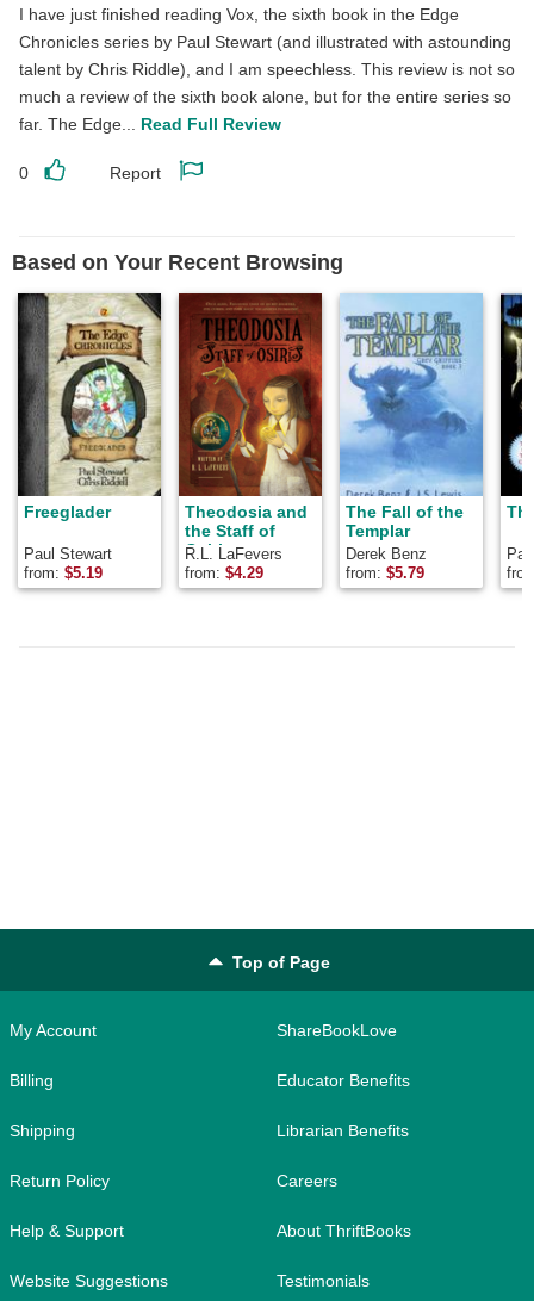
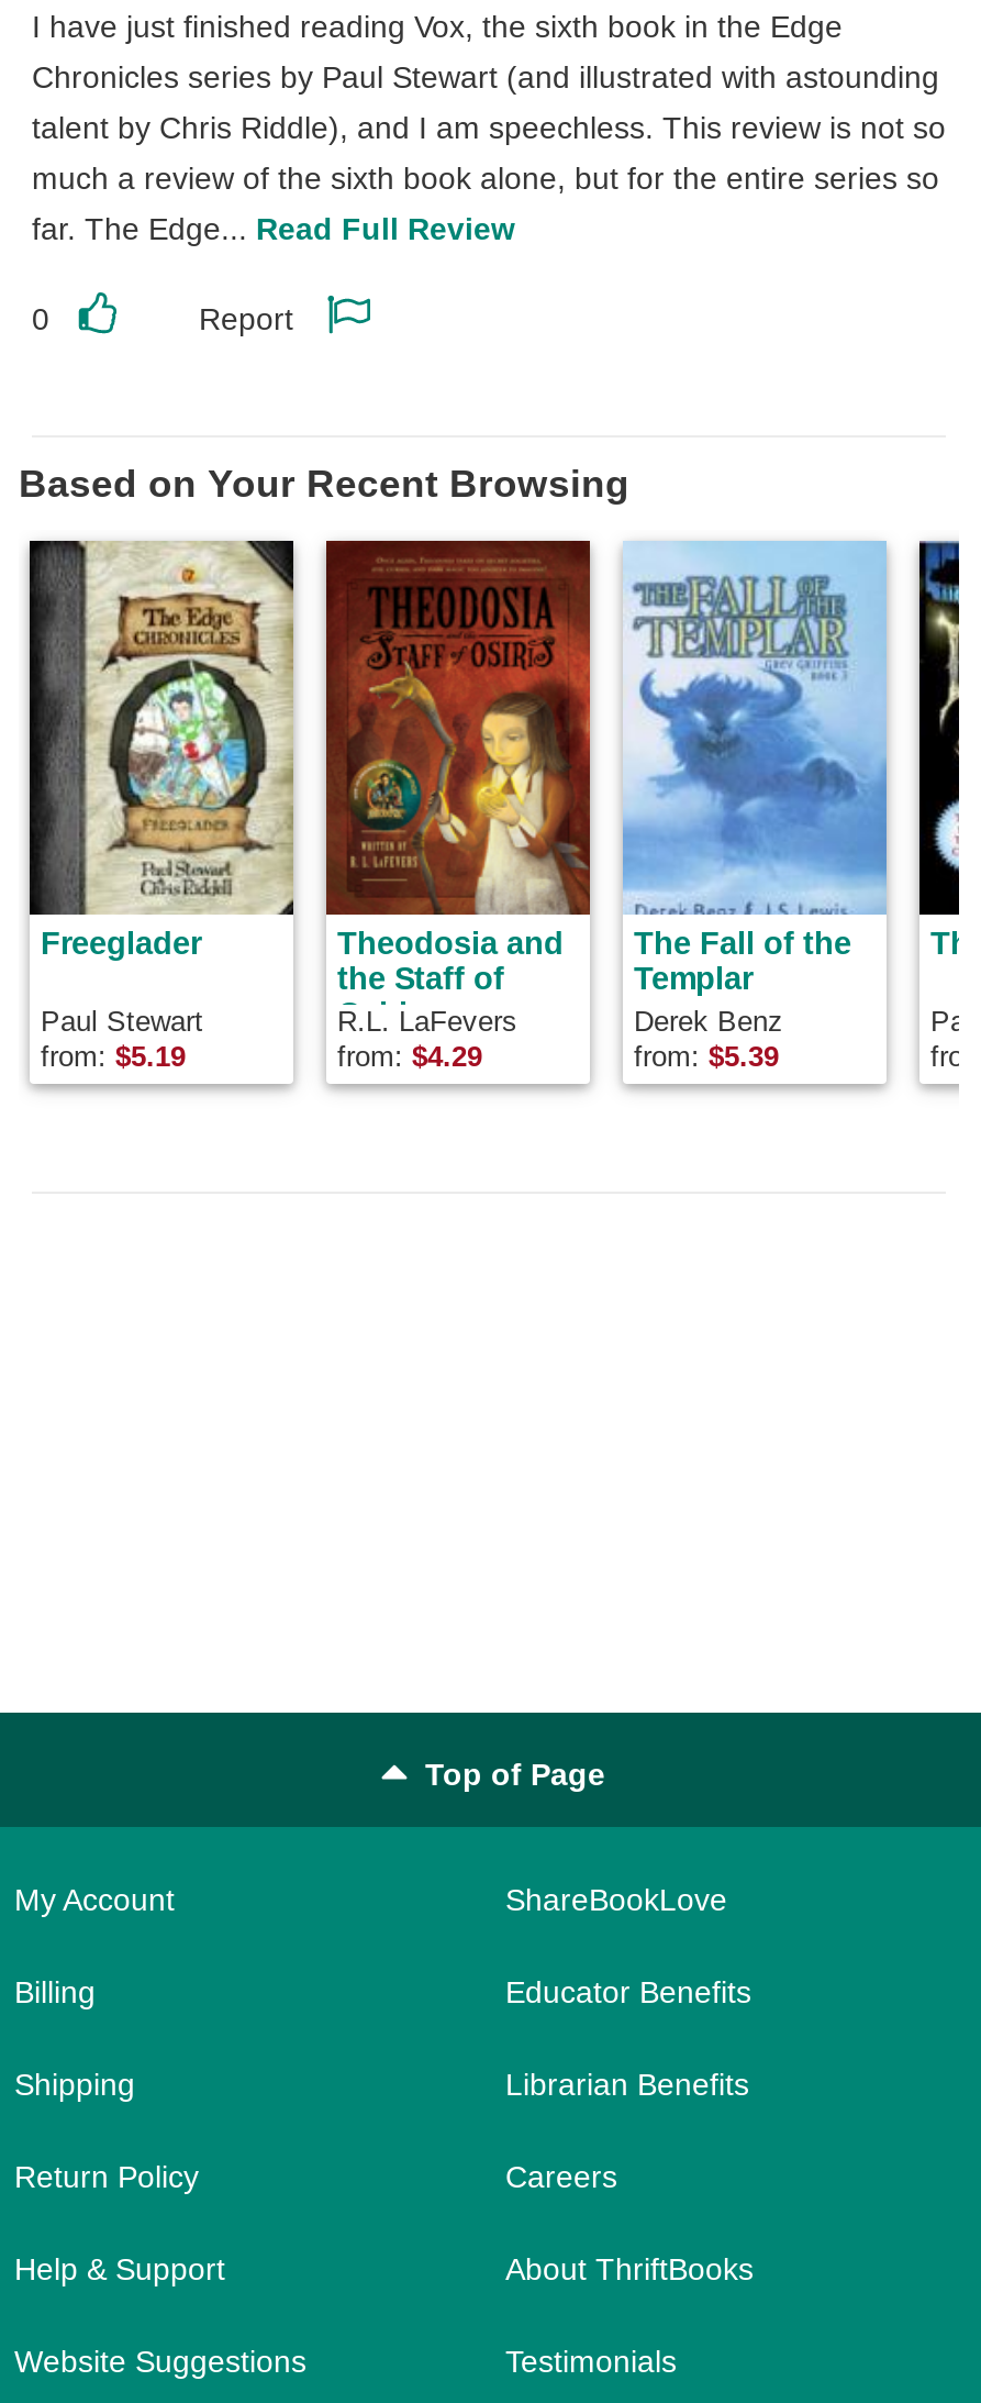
- from: $5.79
+ from: $5.39
